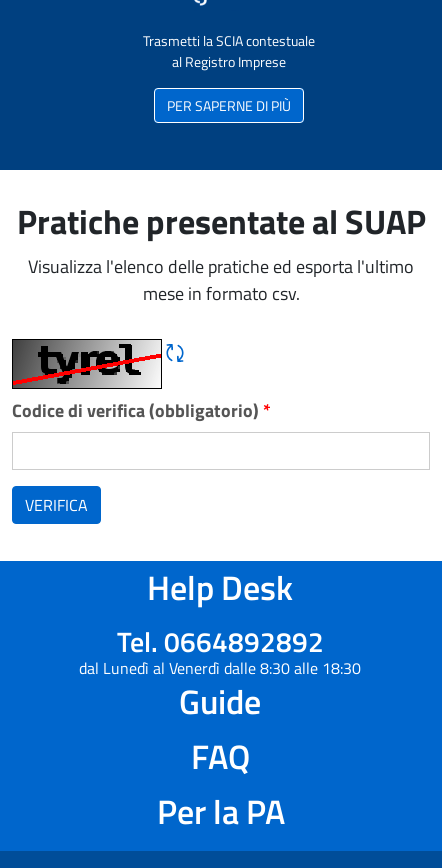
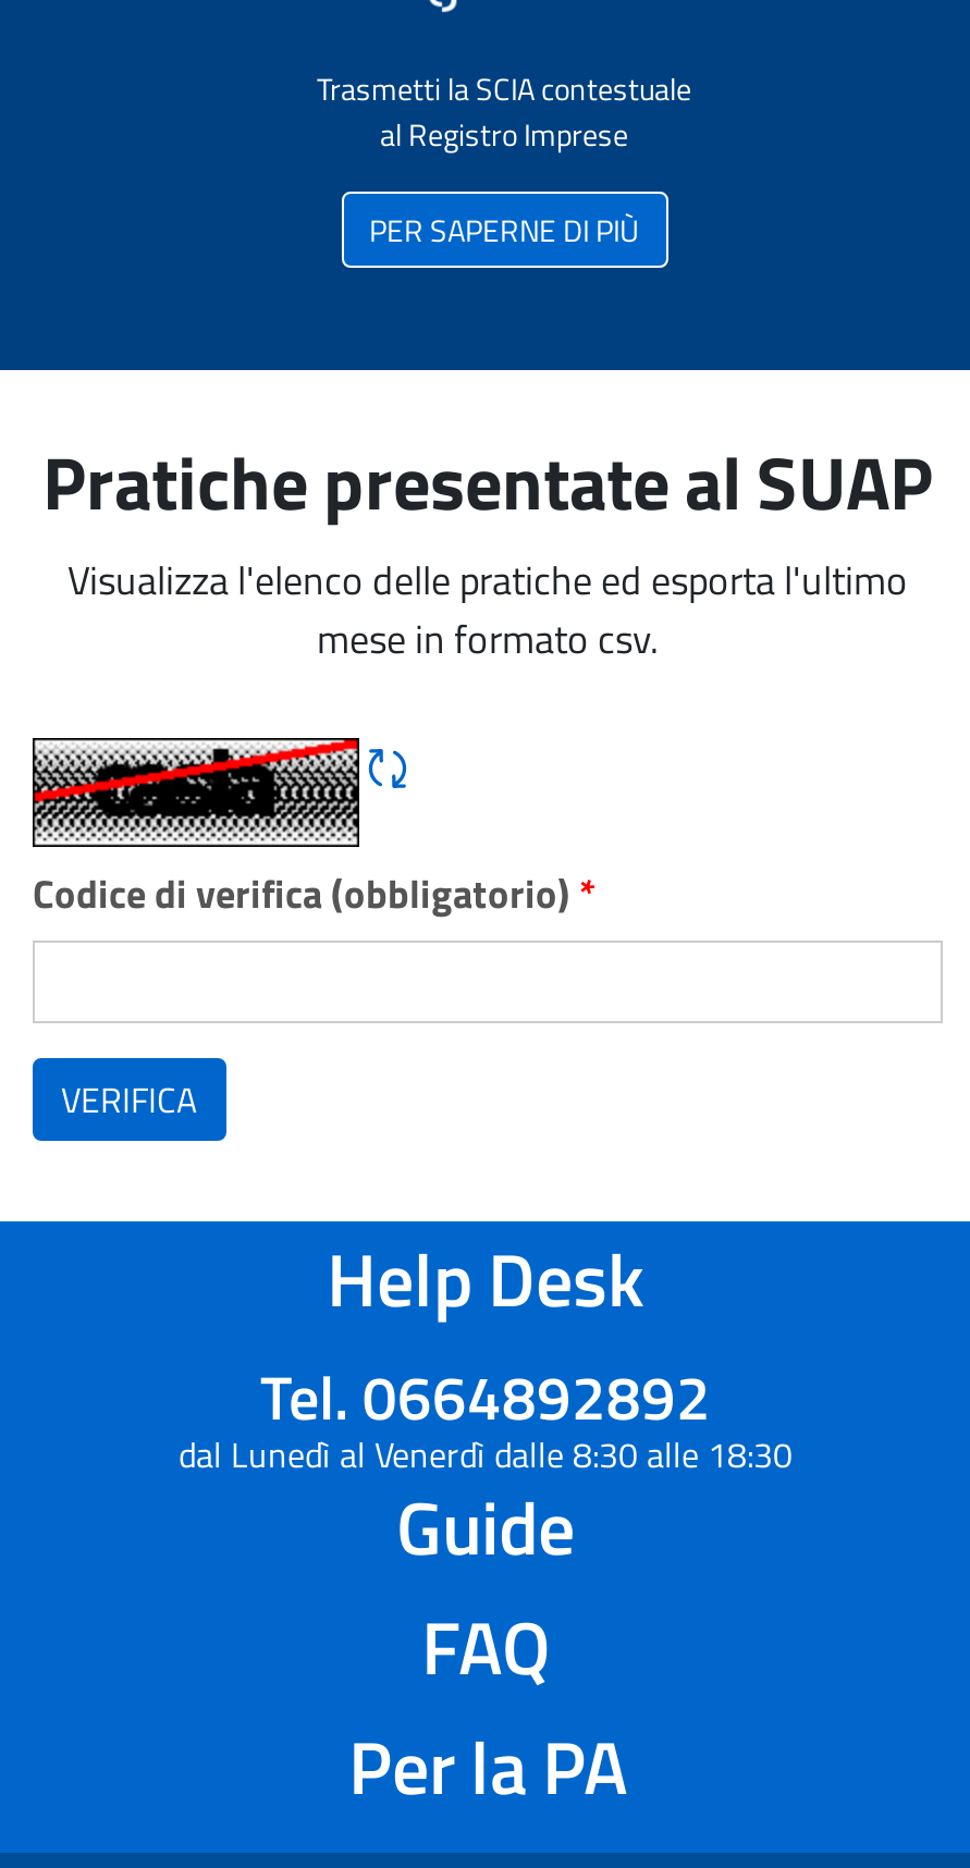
- [image]
+ [image]
